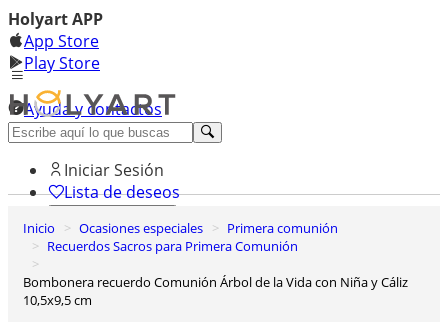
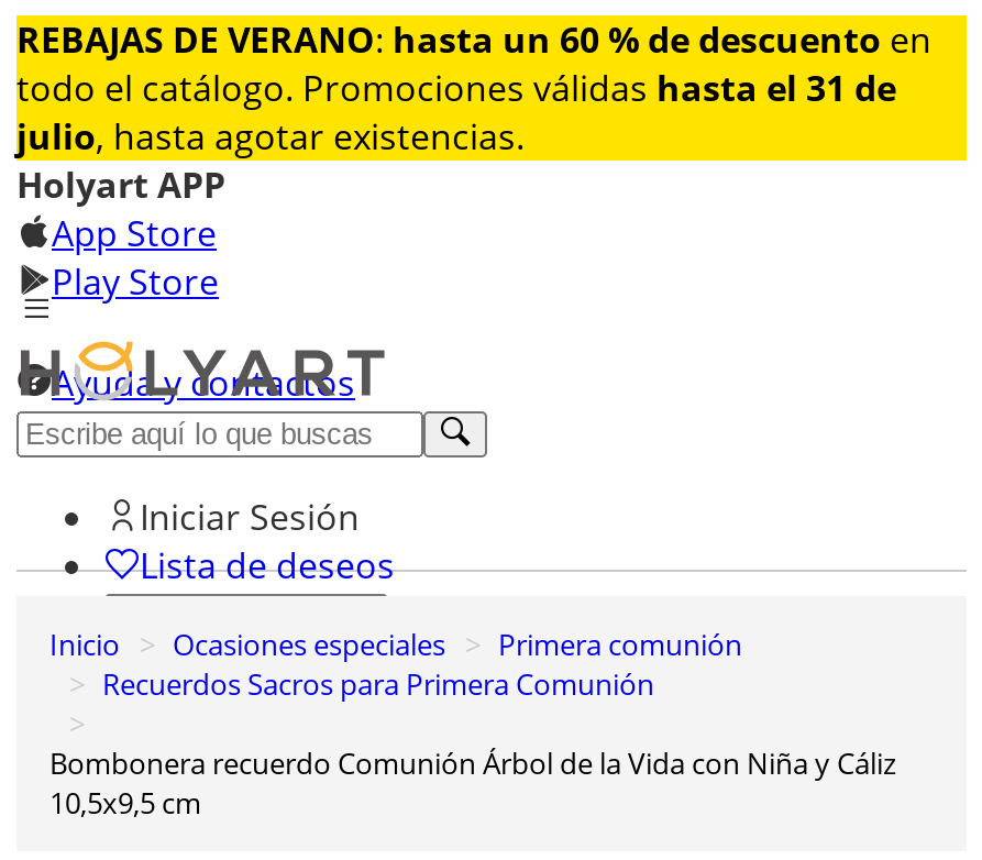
+ [image]
+ REBAJAS DE VERANO: hasta un 60 % de descuento en
+ todo el catálogo. Promociones válidas hasta el 31 de
+ julio, hasta agotar existencias.
